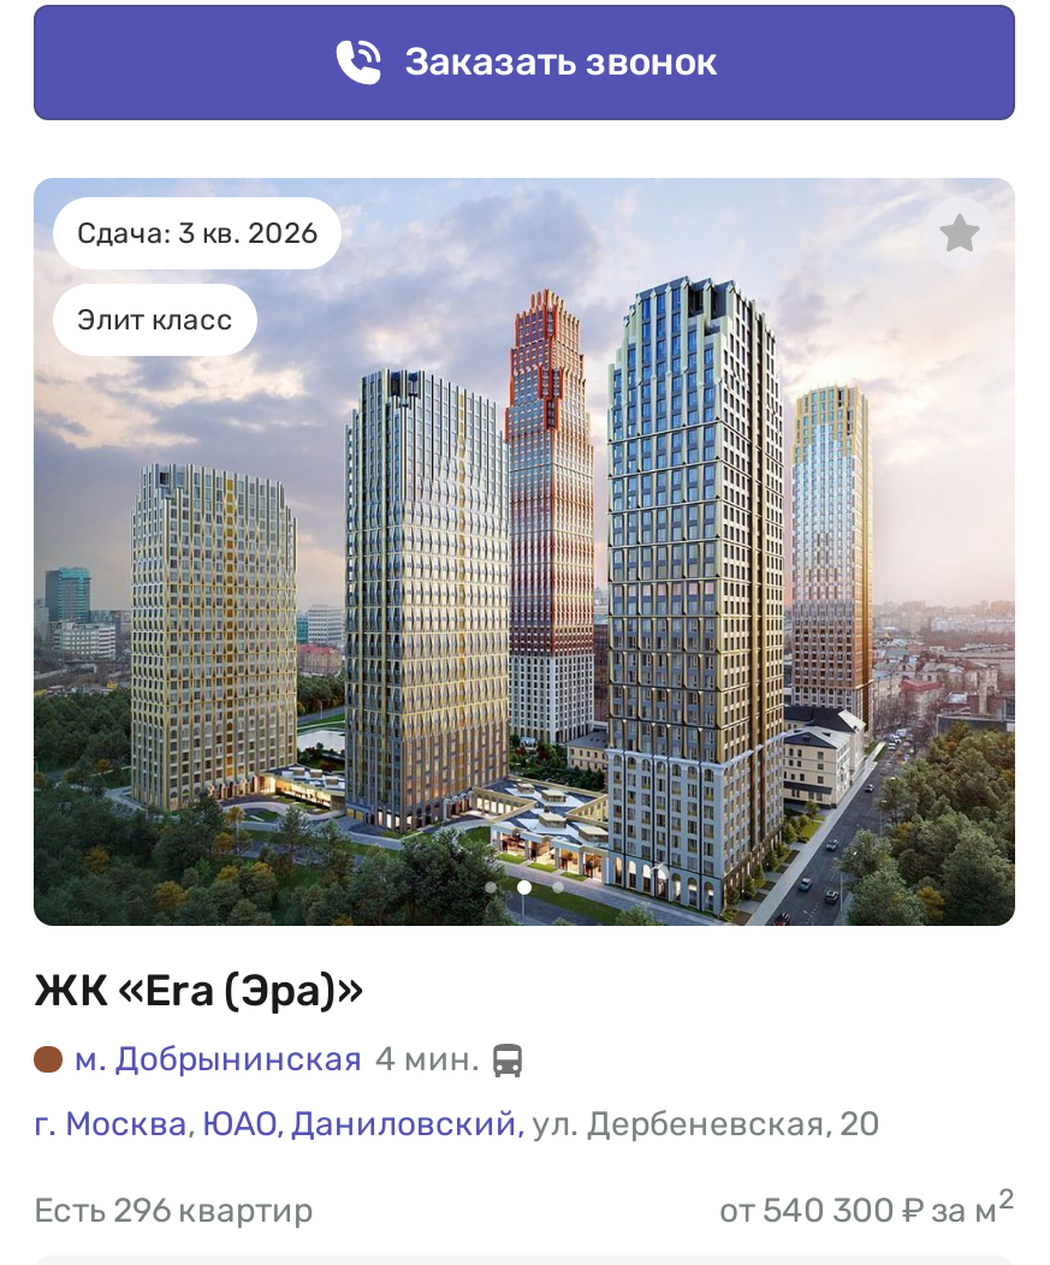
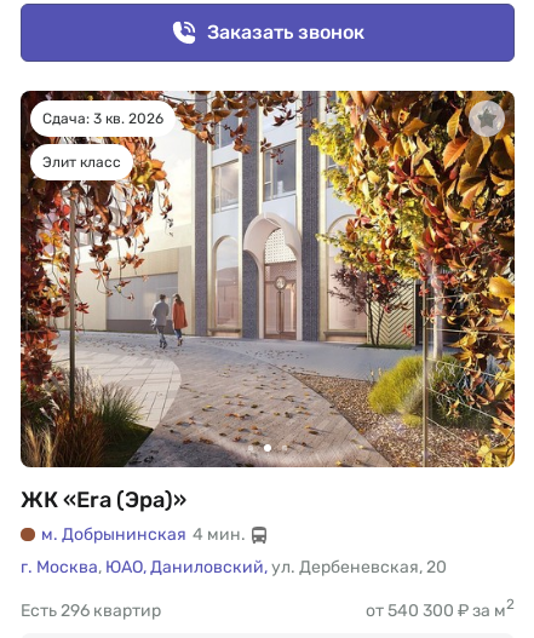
- [image]
+ [image]
